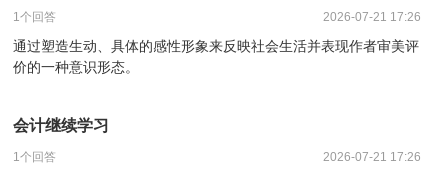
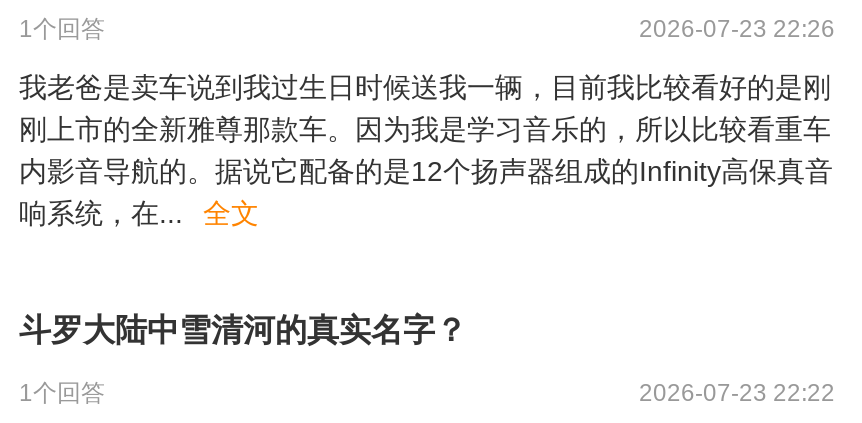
- 2026-07-21 17:26
+ 2026-07-23 22:26

- 通过塑造生动、具体的感性形象来反映社会生活并表现作者审美评
- 价的一种意识形态。
+ 我老爸是卖车说到我过生日时候送我一辆，目前我比较看好的是刚
+ 刚上市的全新雅尊那款车。因为我是学习音乐的，所以比较看重车
+ 内影音导航的。据说它配备的是12个扬声器组成的Infinity高保真音
+ 响系统，在...
+ 全文

- 会计继续学习
+ 斗罗大陆中雪清河的真实名字？

- 2026-07-21 17:26
+ 2026-07-23 22:22
